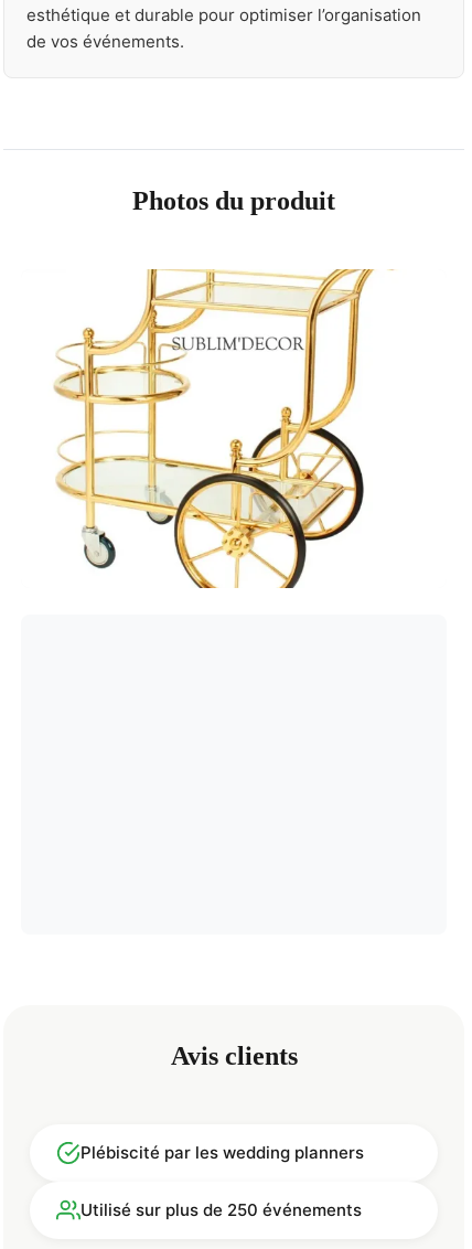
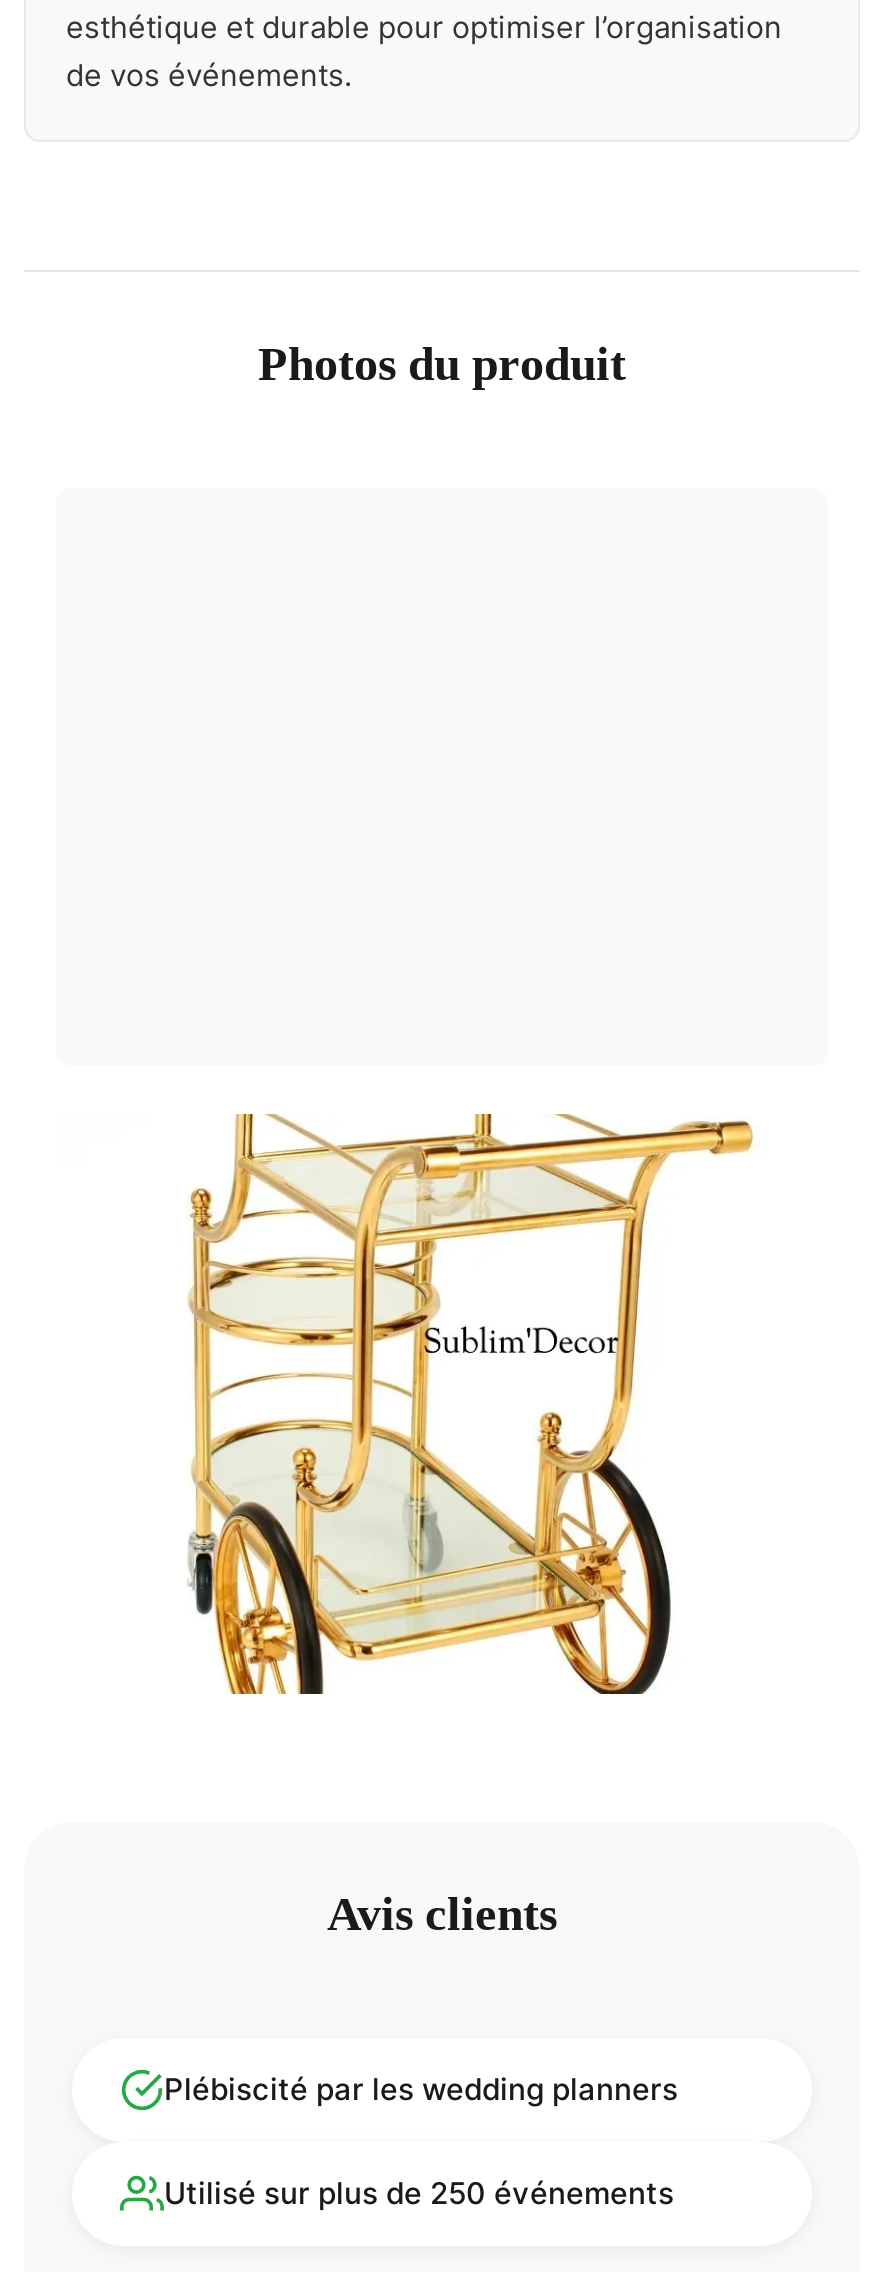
+ [image]

- [image]
